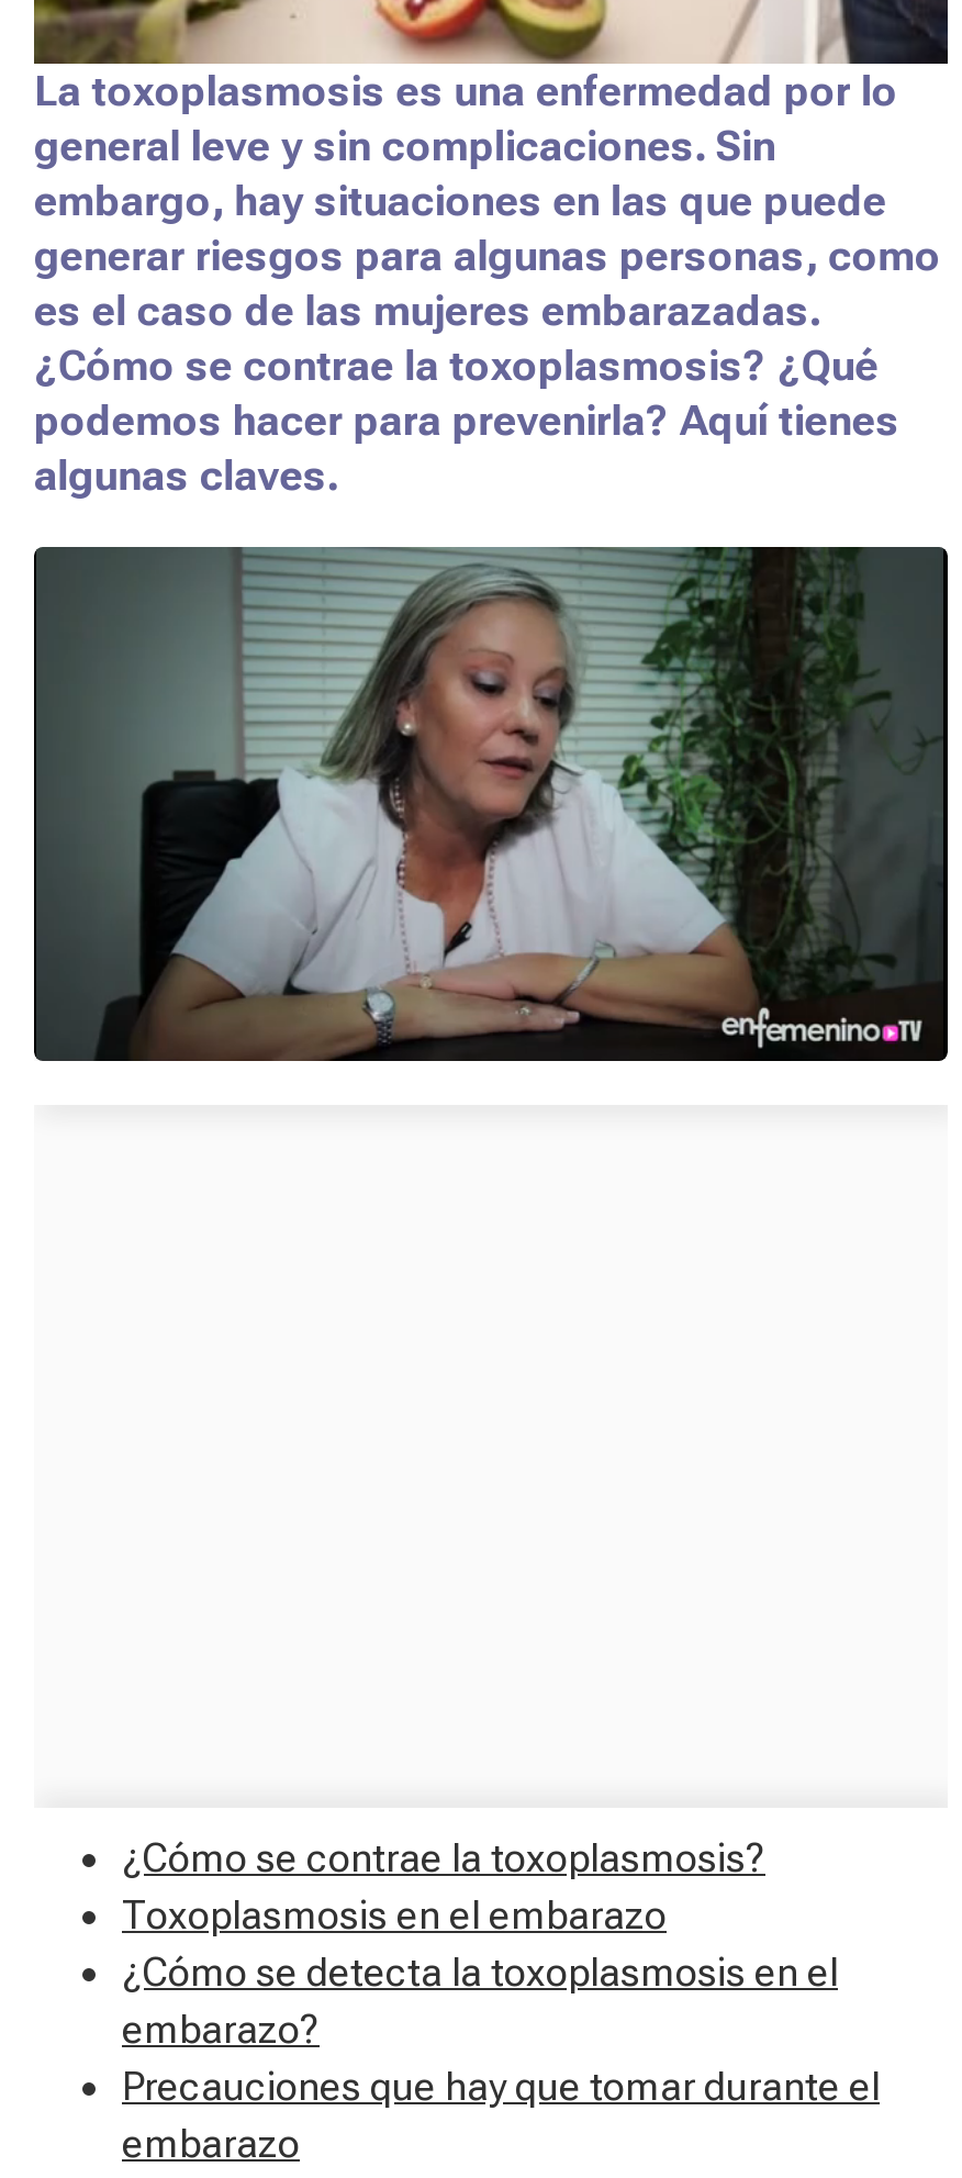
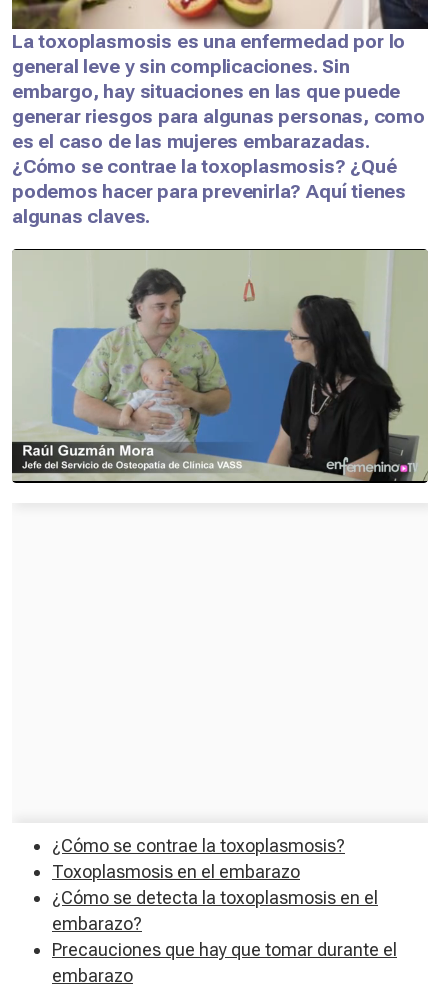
- [image]
+ [image]
